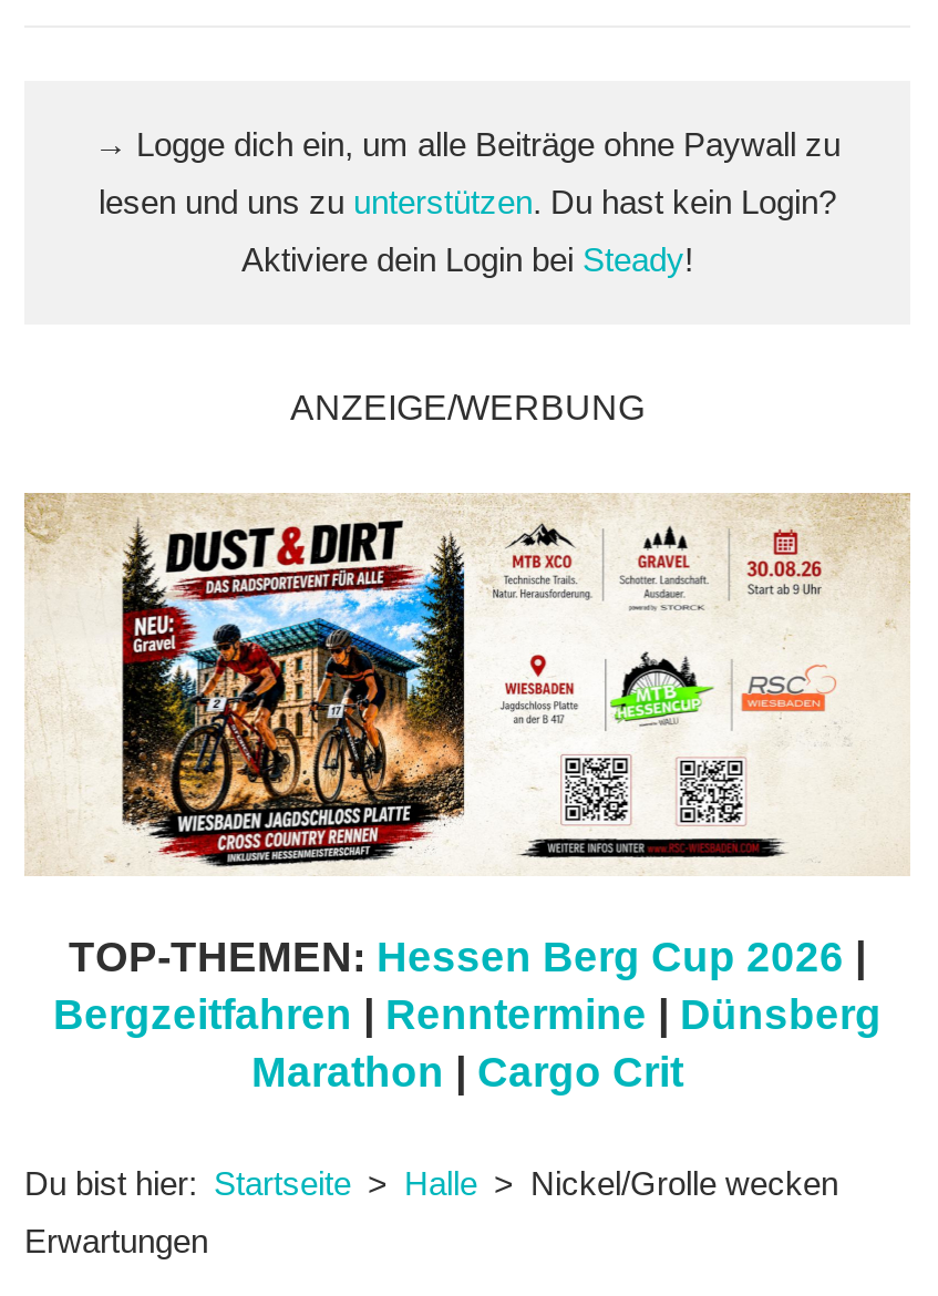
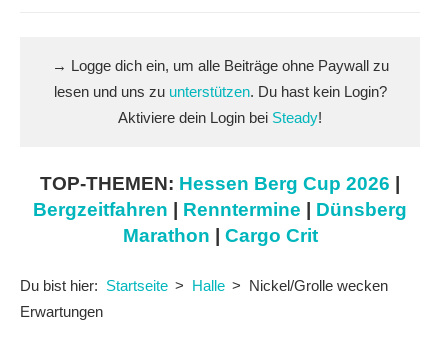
- ANZEIGE/WERBUNG

- [image]
